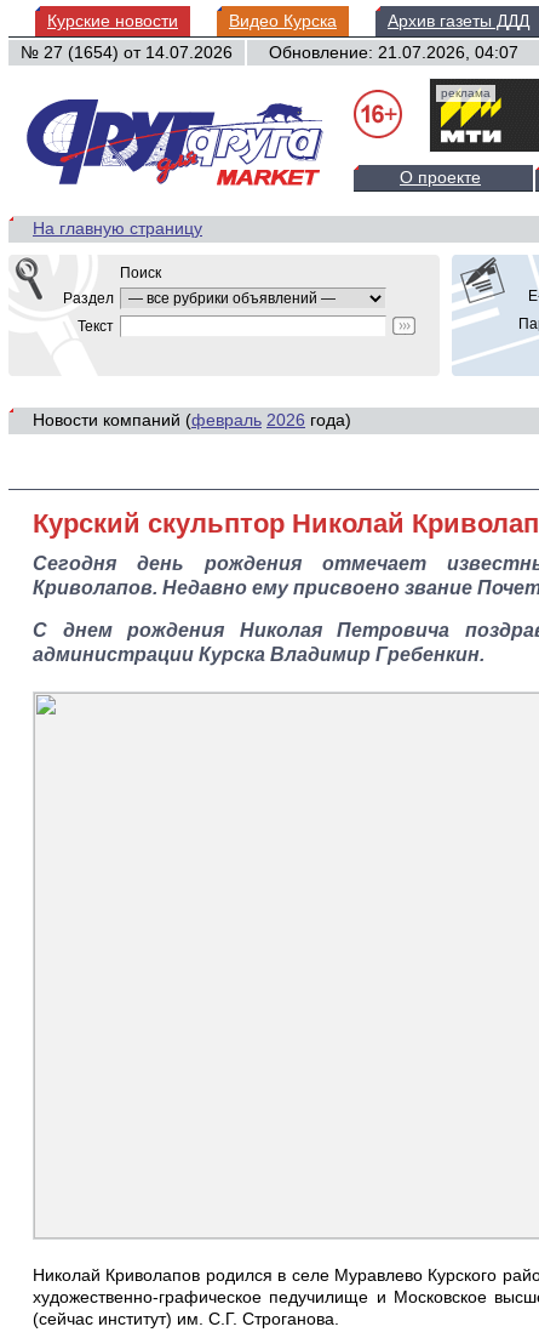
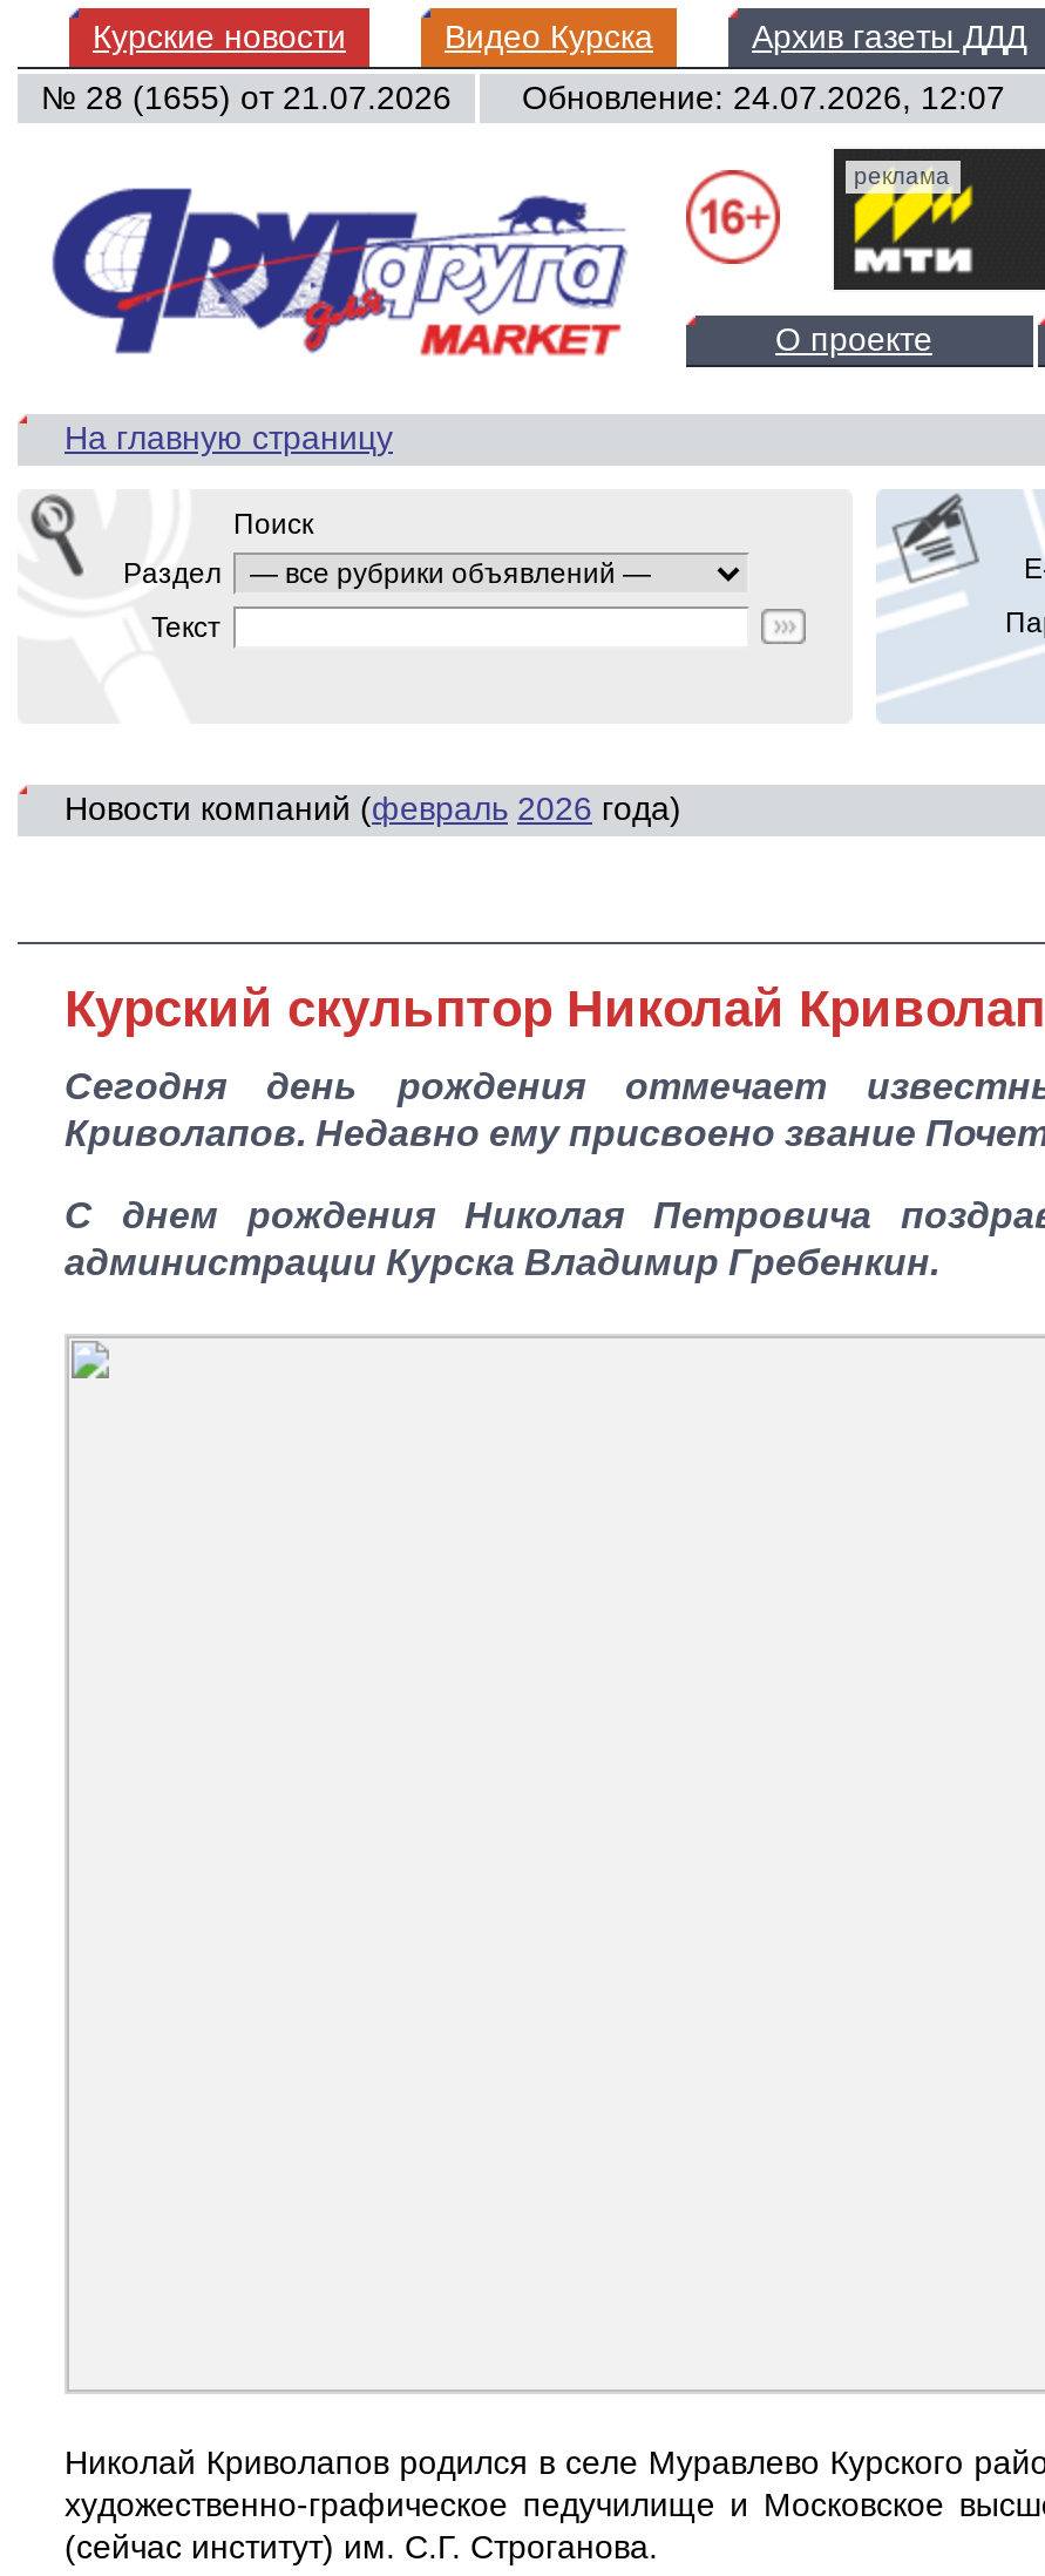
- № 27 (1654) от 14.07.2026
+ № 28 (1655) от 21.07.2026

- Обновление: 21.07.2026, 04:07
+ Обновление: 24.07.2026, 12:07
